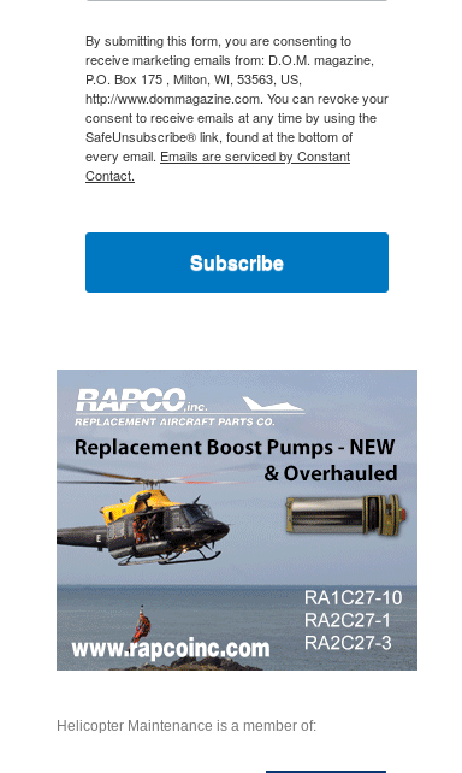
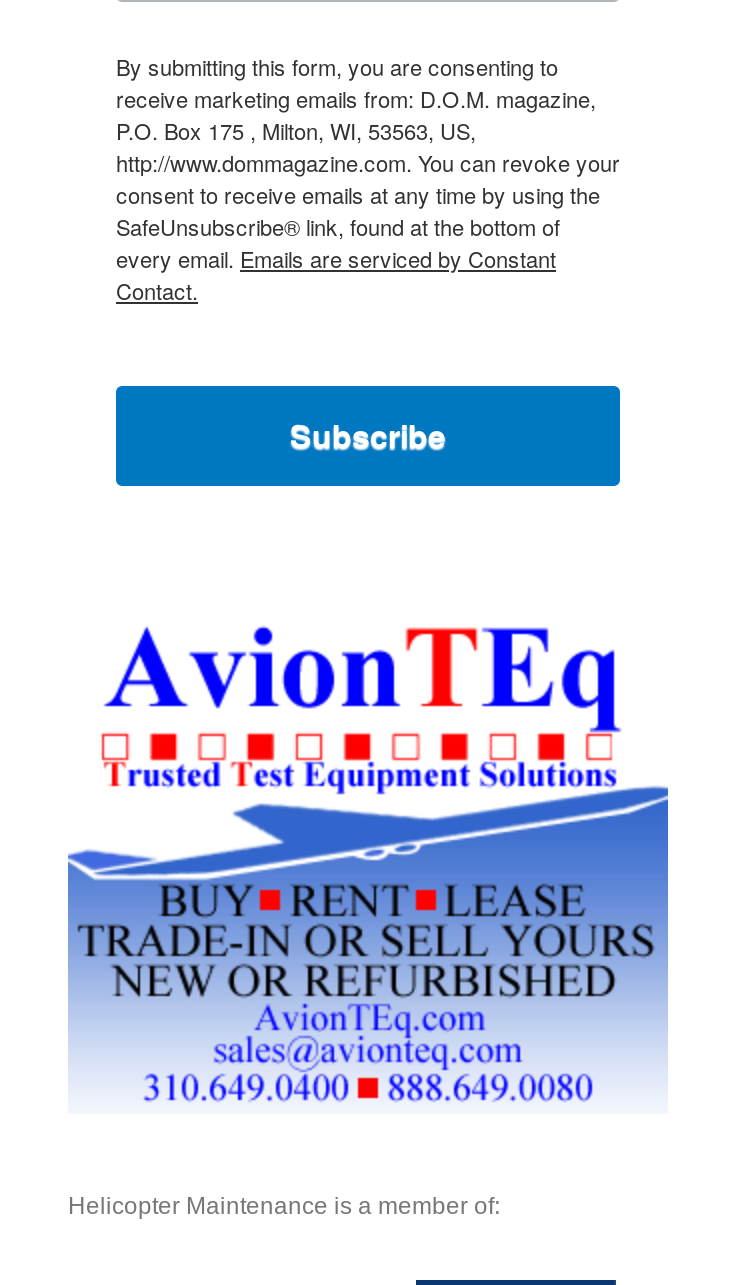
- [image]
+ [image]
